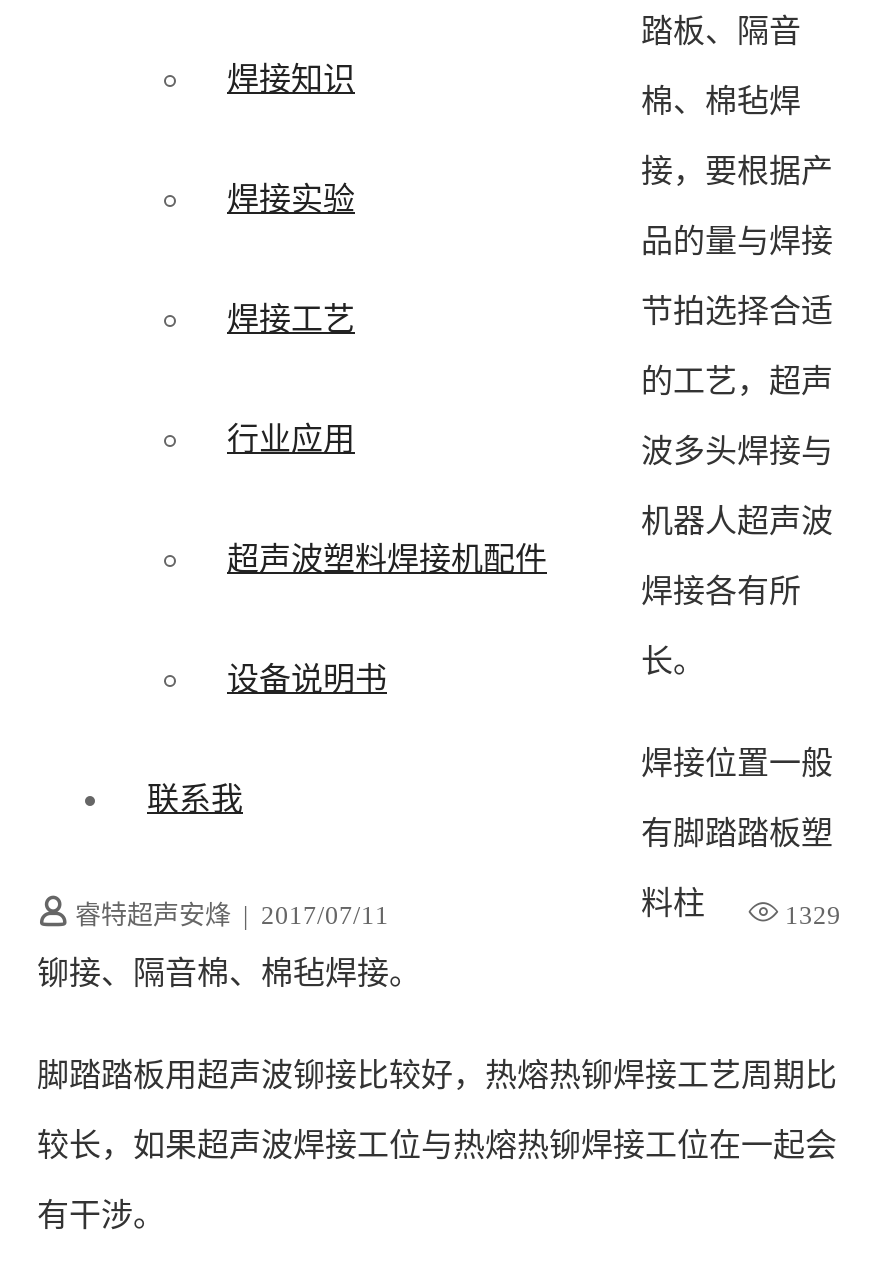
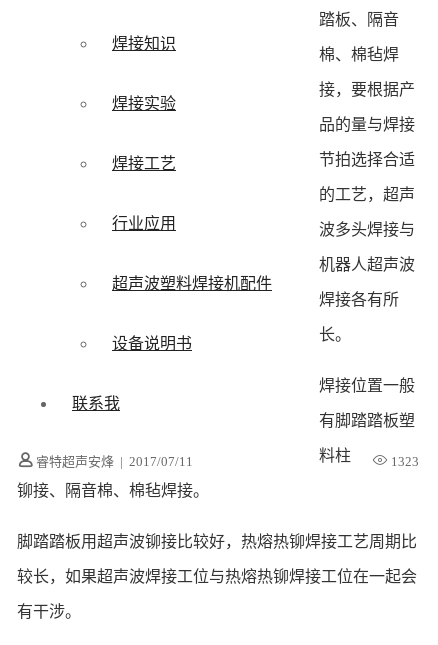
- 1329
+ 1323
